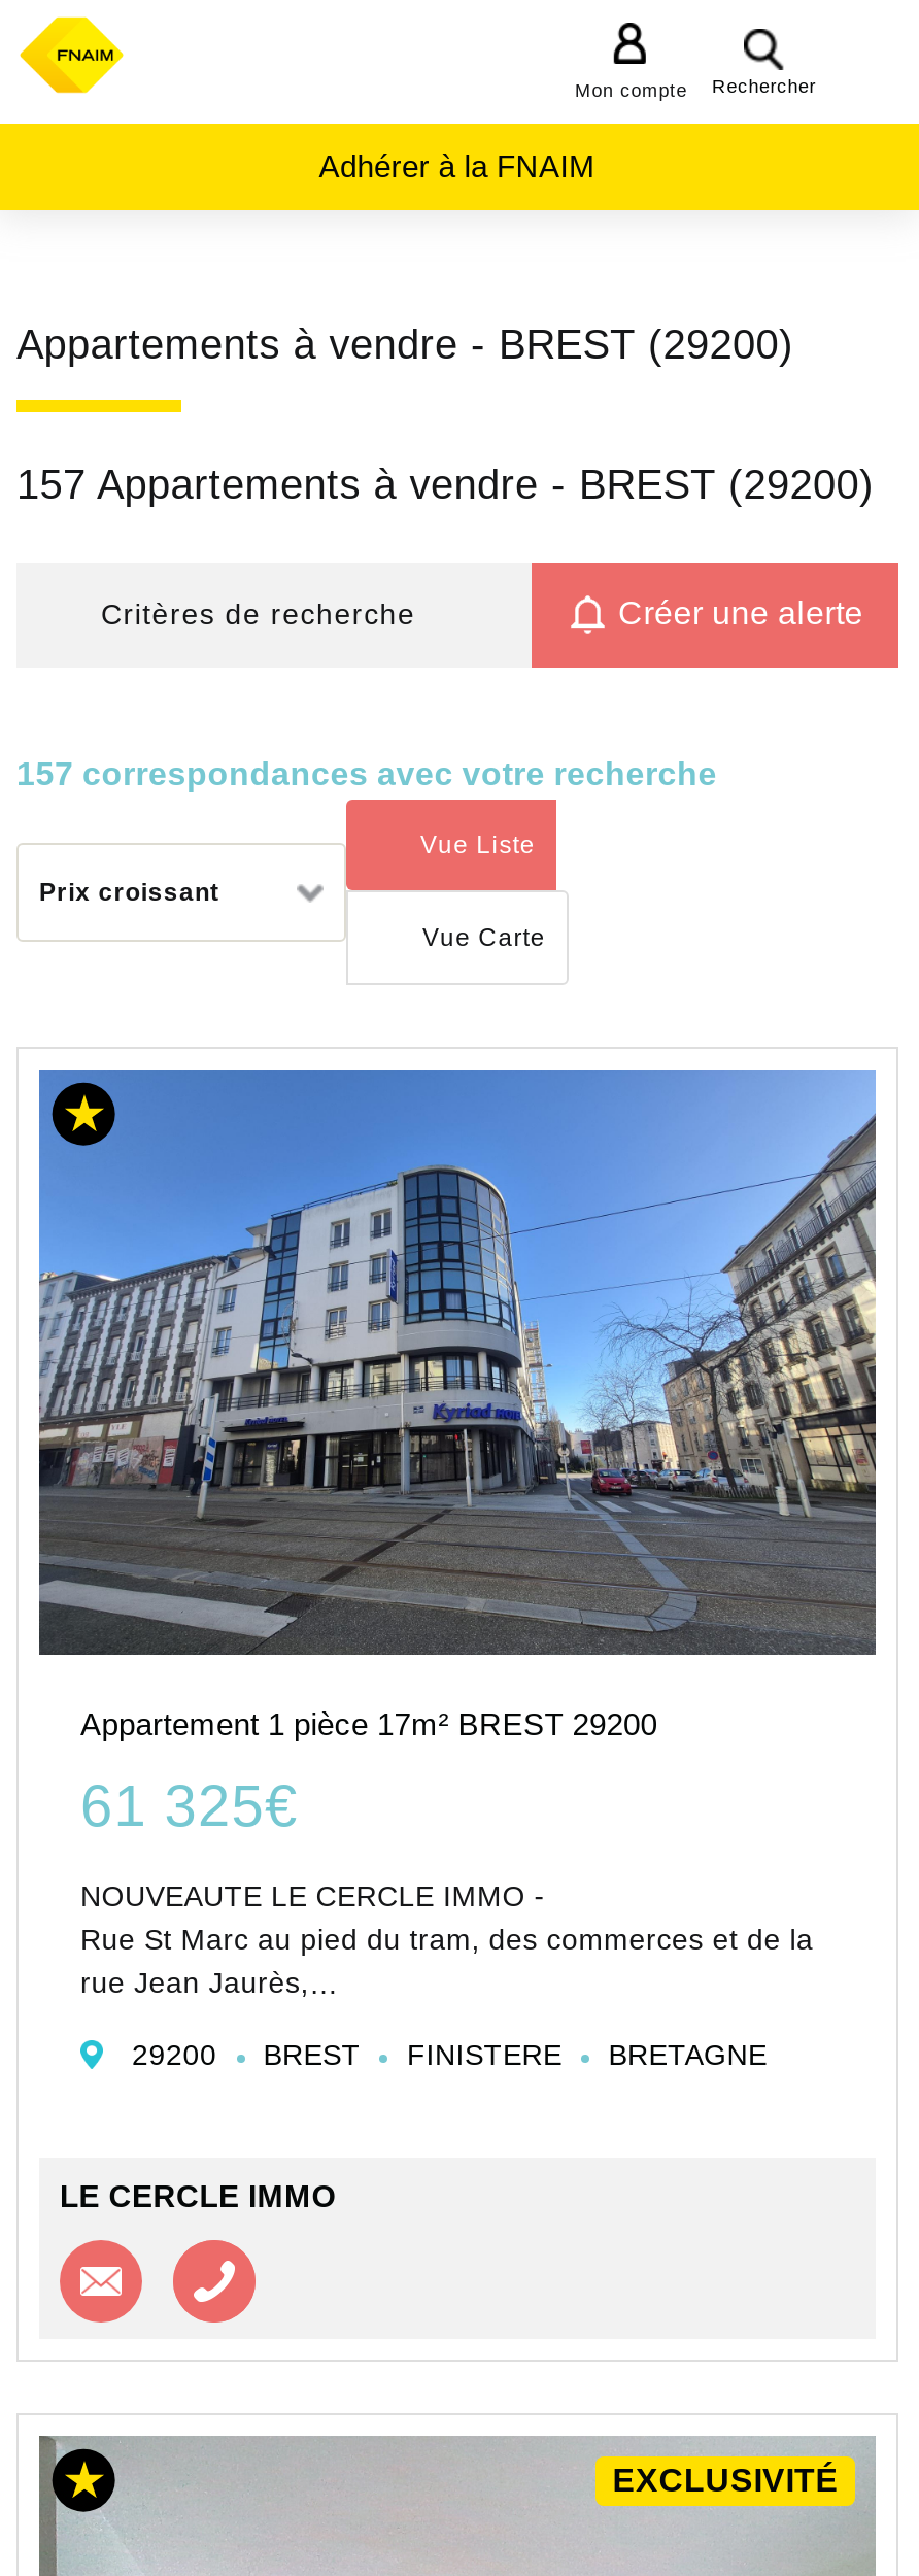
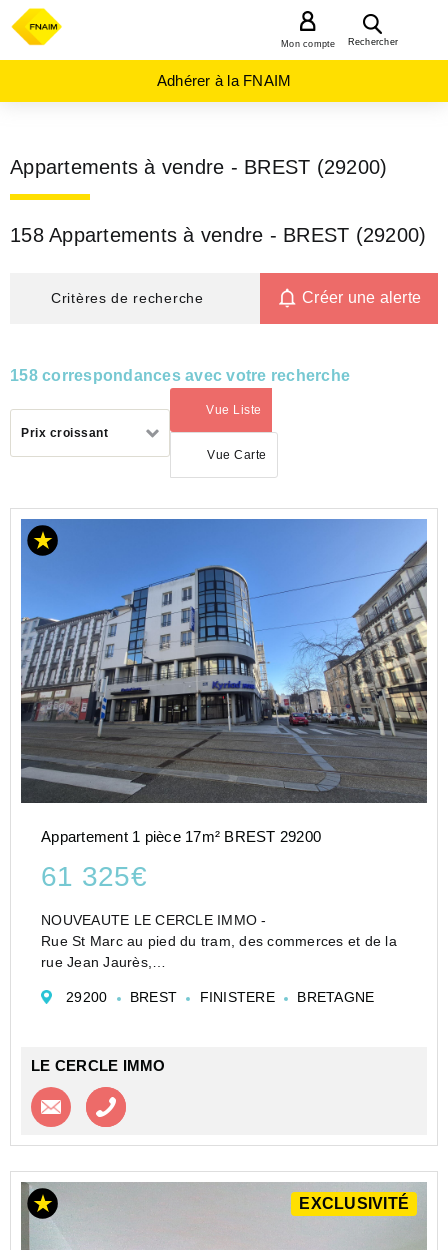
- 157 Appartements à vendre - BREST (29200)
+ 158 Appartements à vendre - BREST (29200)

- 157 correspondances avec votre recherche
+ 158 correspondances avec votre recherche
